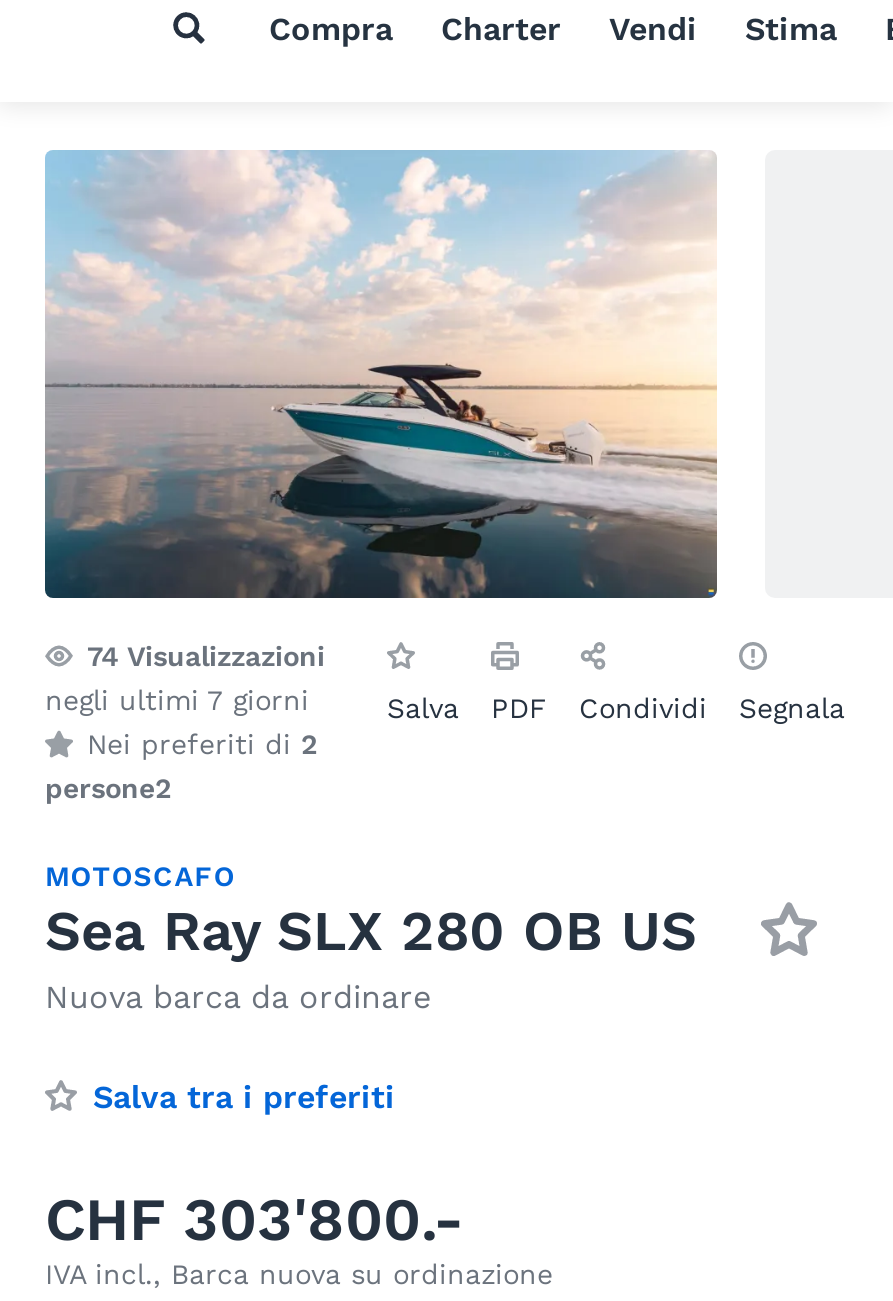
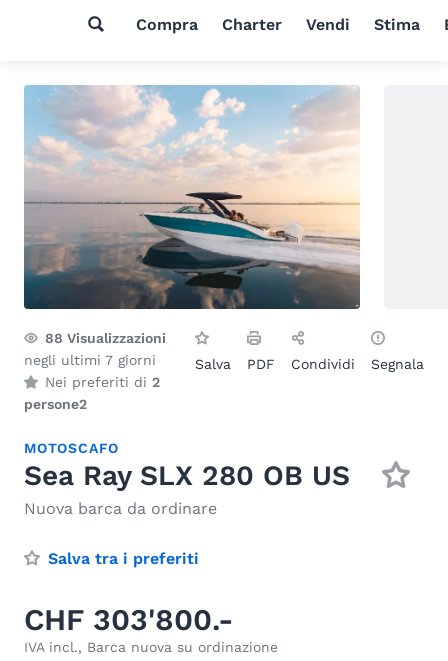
- 74 Visualizzazioni
+ 88 Visualizzazioni
